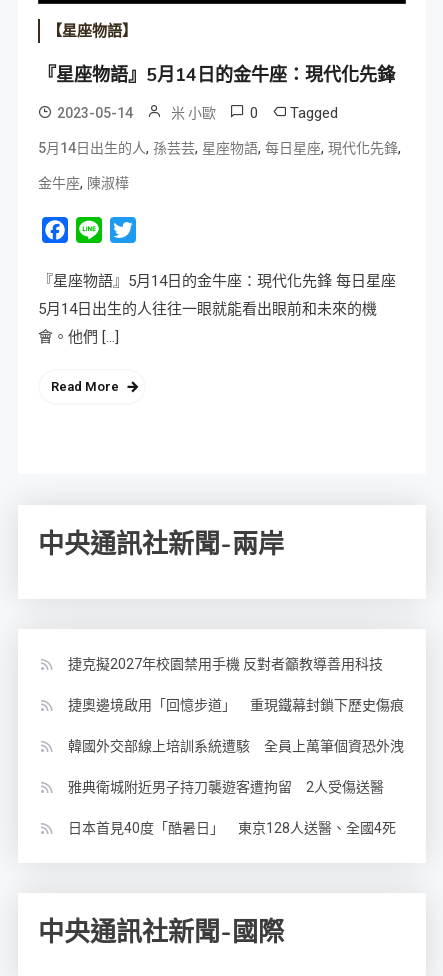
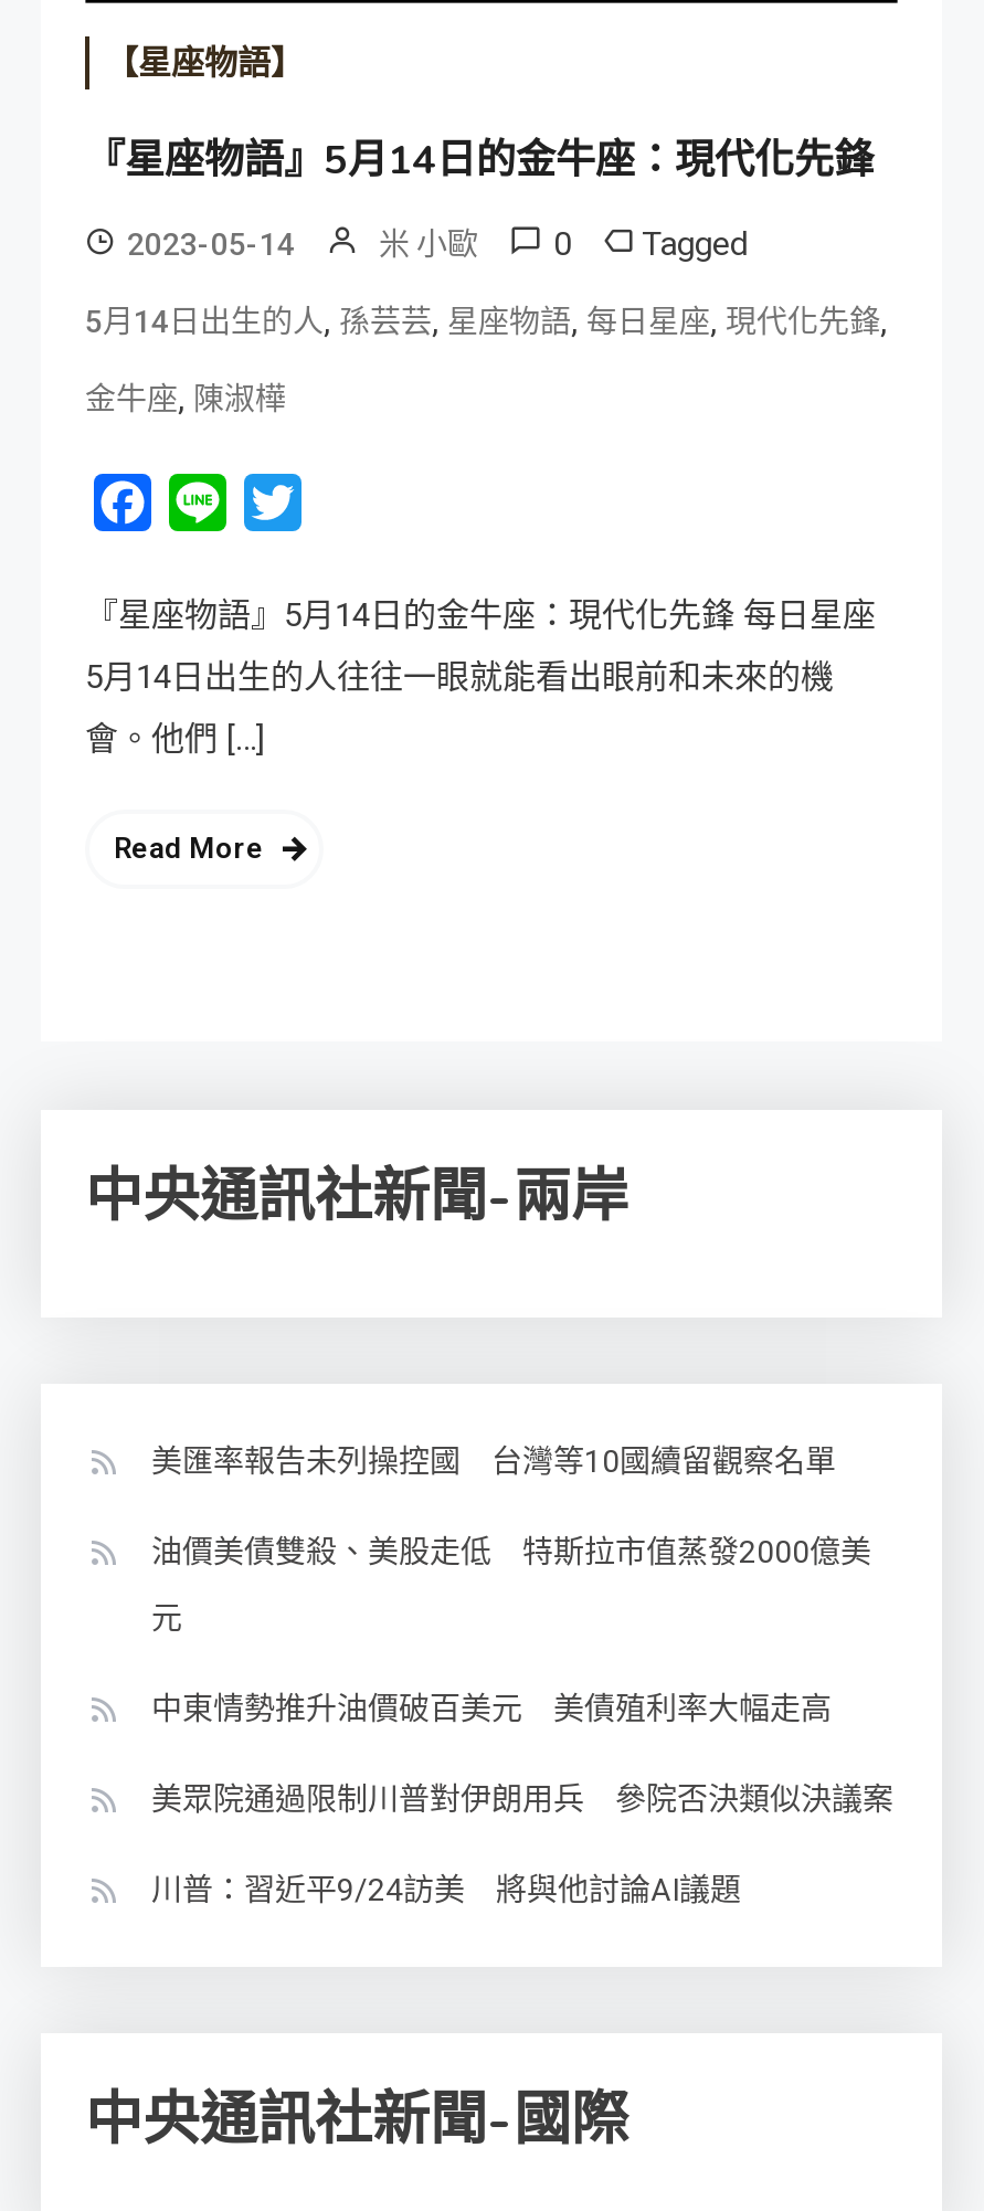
- 捷克擬2027年校園禁用手機 反對者籲教導善用科技
- 捷奧邊境啟用「回憶步道」 重現鐵幕封鎖下歷史傷痕
- 韓國外交部線上培訓系統遭駭 全員上萬筆個資恐外洩
- 雅典衛城附近男子持刀襲遊客遭拘留 2人受傷送醫
- 日本首見40度「酷暑日」 東京128人送醫、全國4死
+ 美匯率報告未列操控國 台灣等10國續留觀察名單
+ 油價美債雙殺、美股走低 特斯拉市值蒸發2000億美
+ 元
+ 中東情勢推升油價破百美元 美債殖利率大幅走高
+ 美眾院通過限制川普對伊朗用兵 參院否決類似決議案
+ 川普：習近平9/24訪美 將與他討論AI議題
